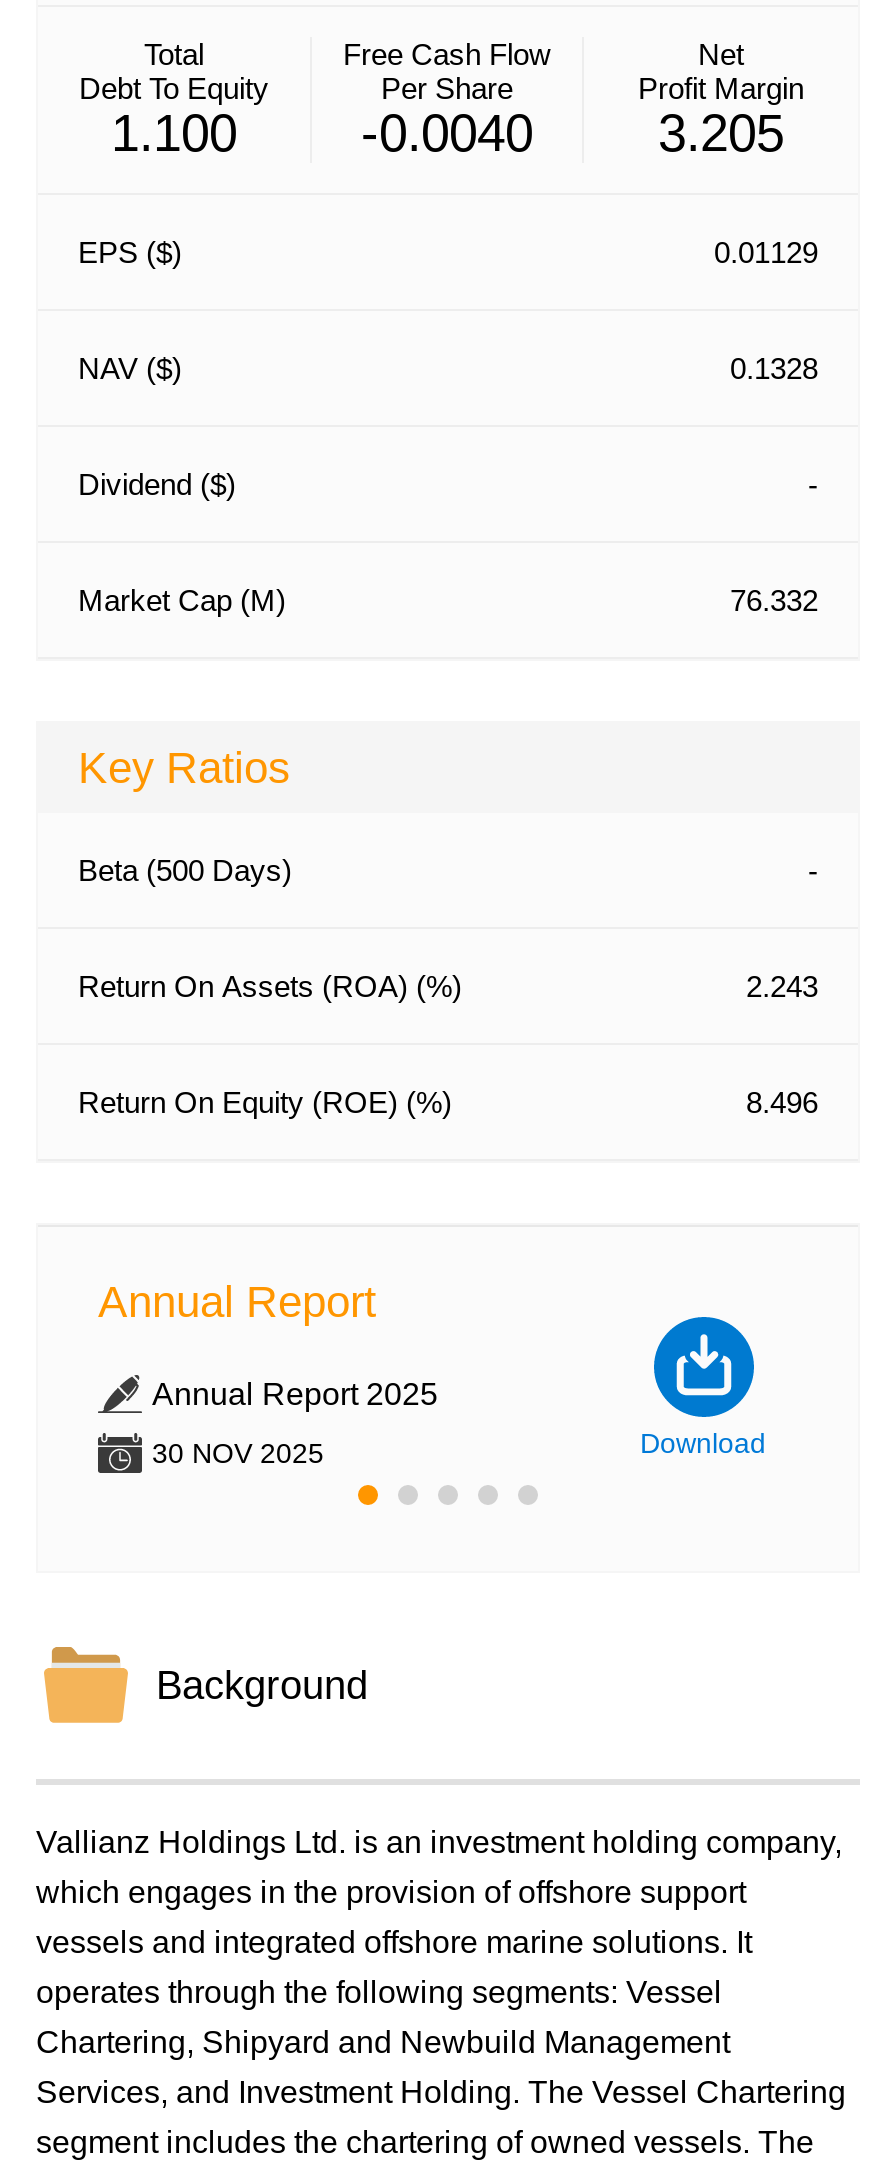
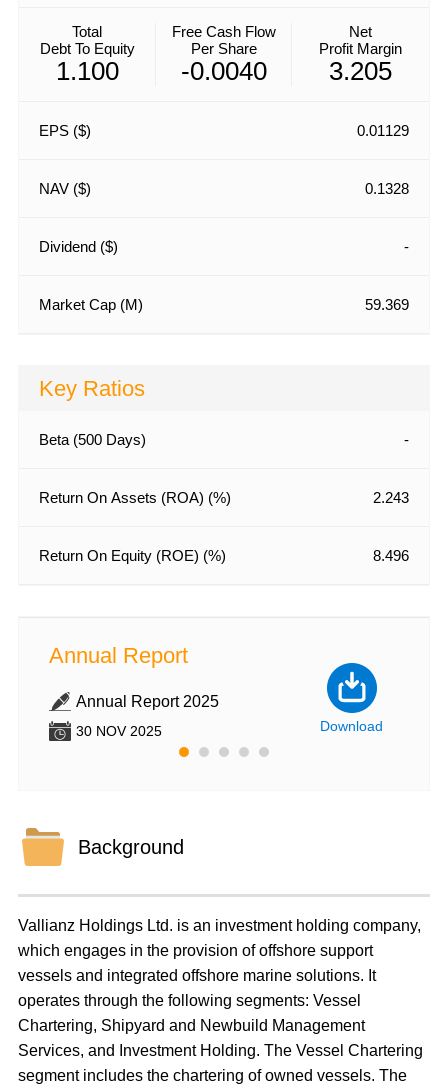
- 76.332
+ 59.369
